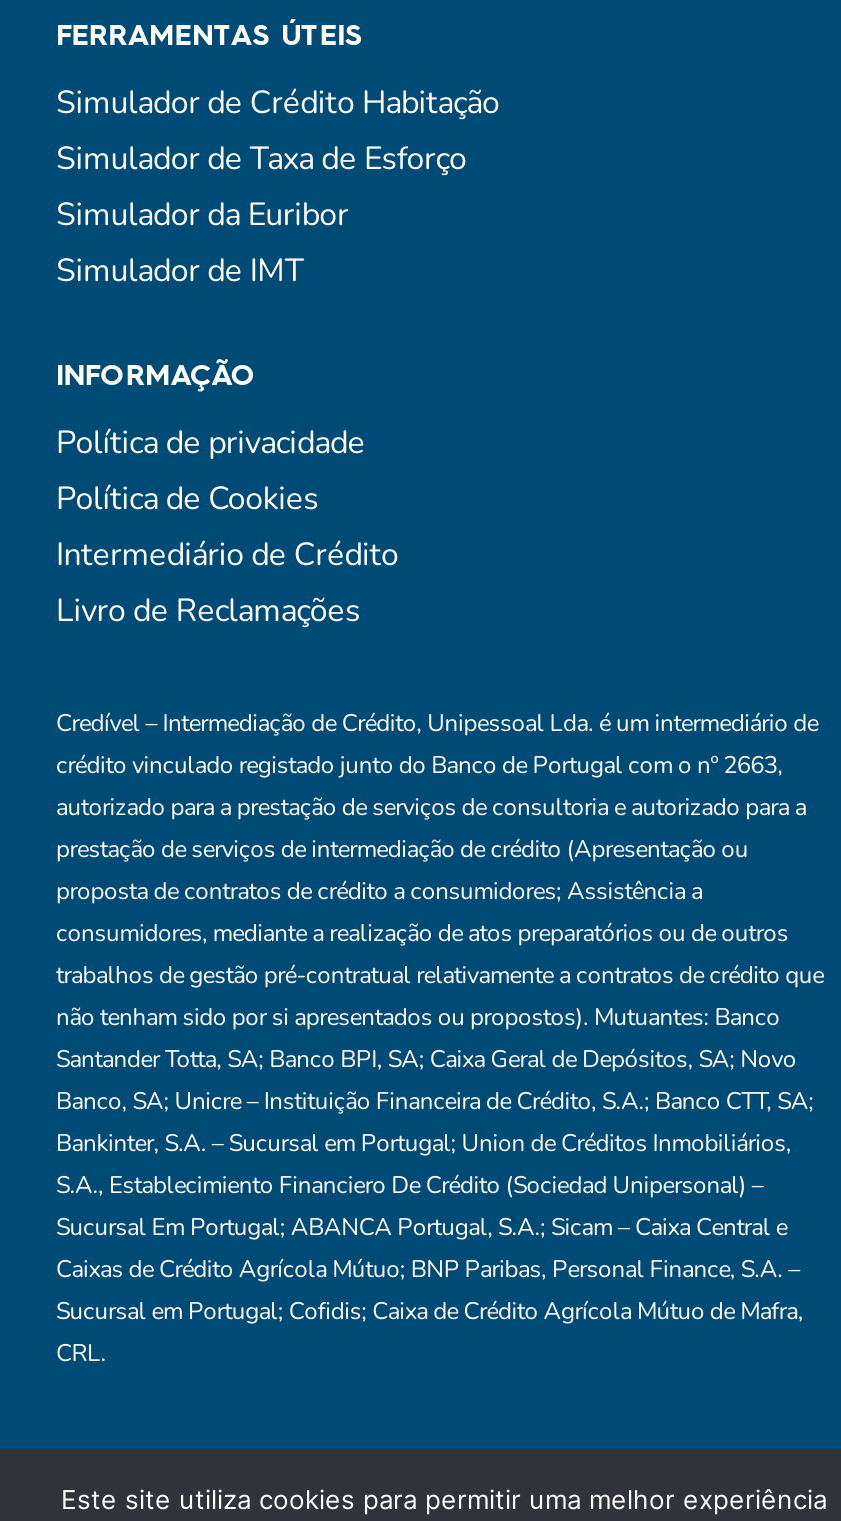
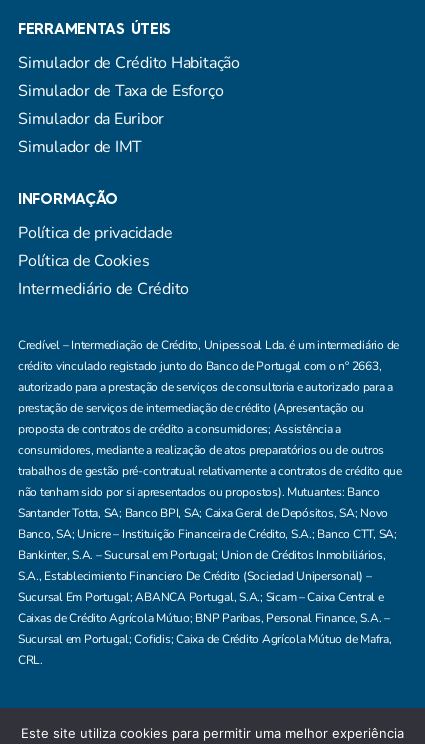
- Livro de Reclamações
